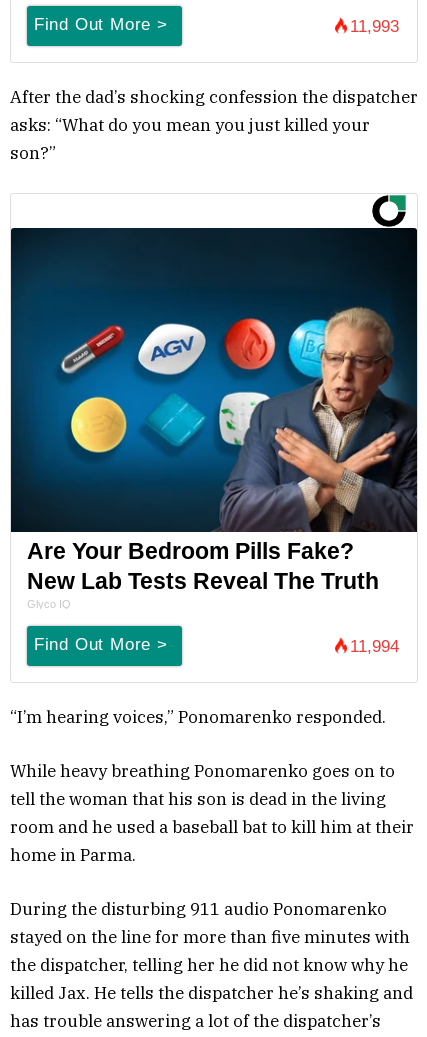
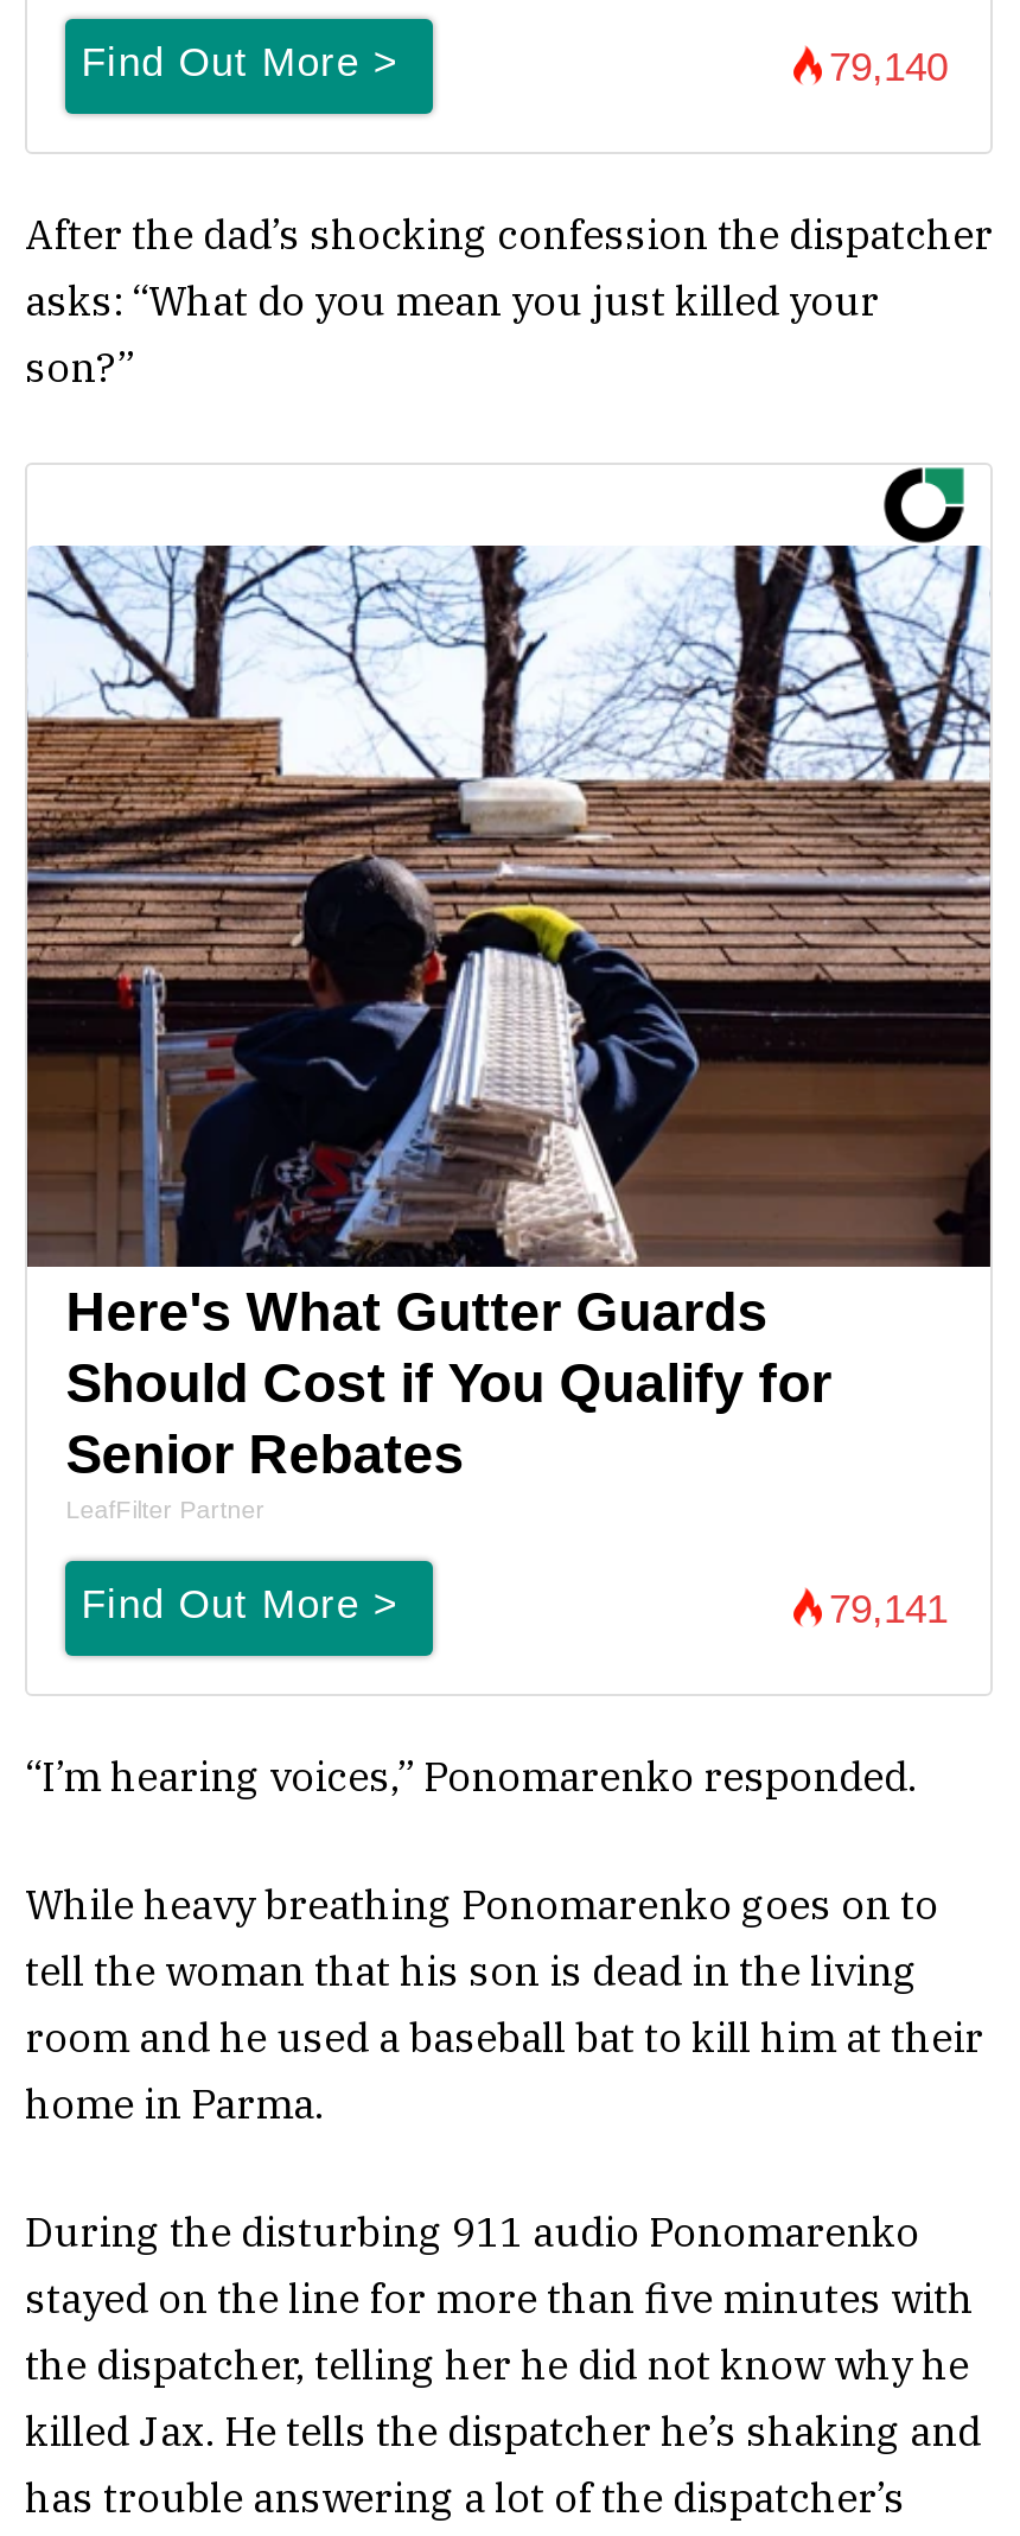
- 11,993
+ 79,140

- [image]
- Are Your Bedroom Pills Fake?
- New Lab Tests Reveal The Truth
- Glyco IQ
+ [image]
+ Here's What Gutter Guards
+ Should Cost if You Qualify for
+ Senior Rebates
+ LeafFilter Partner

- 11,994
+ 79,141
